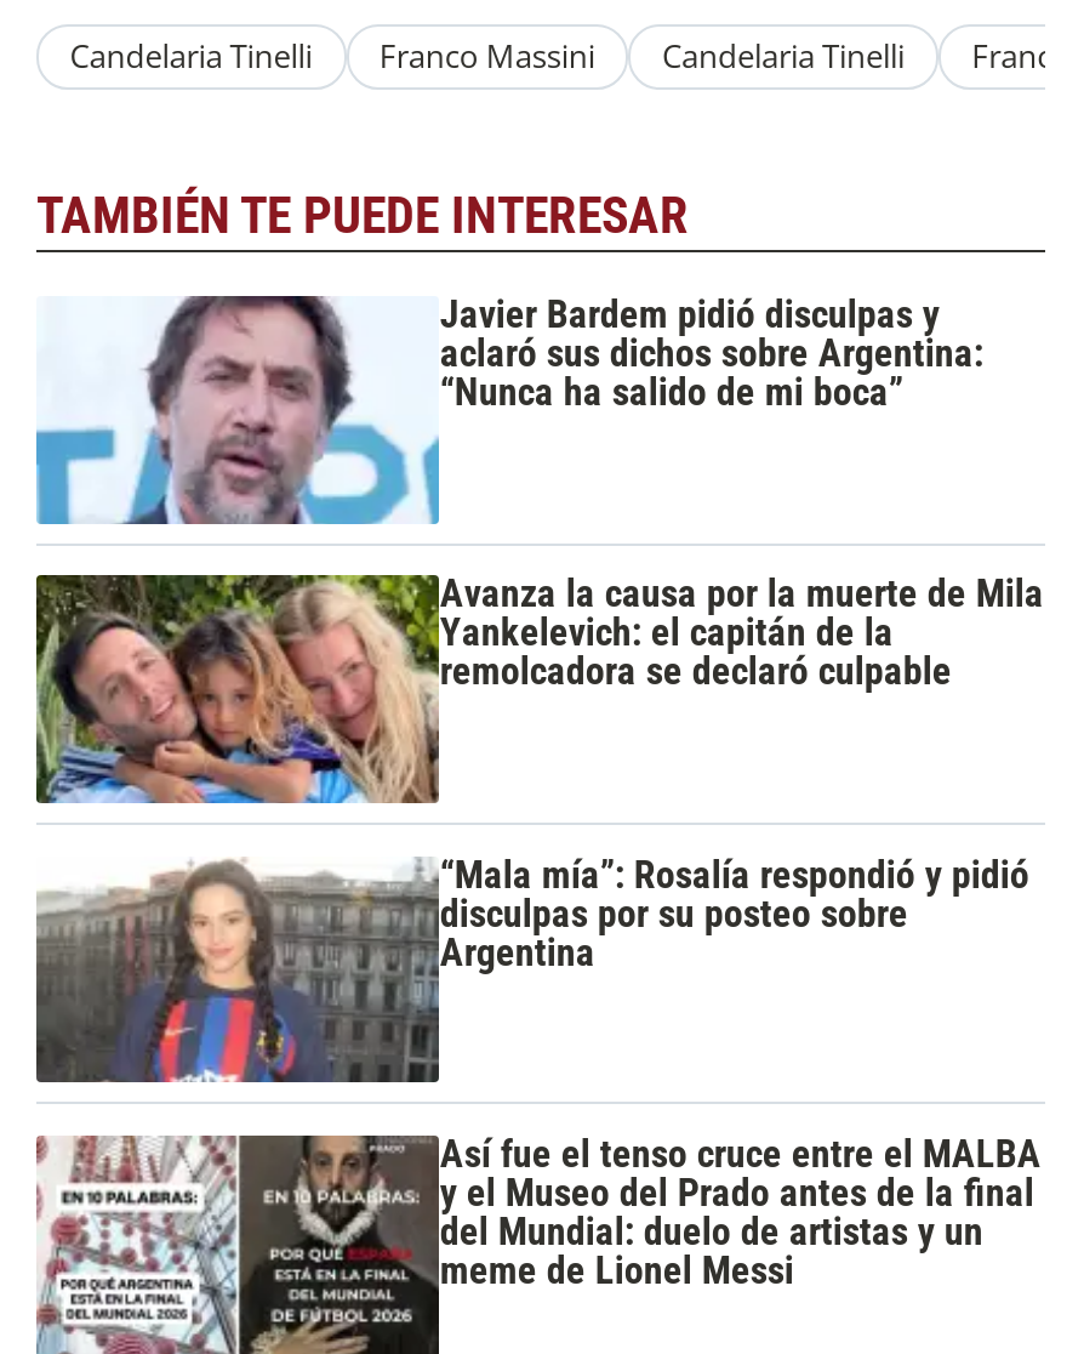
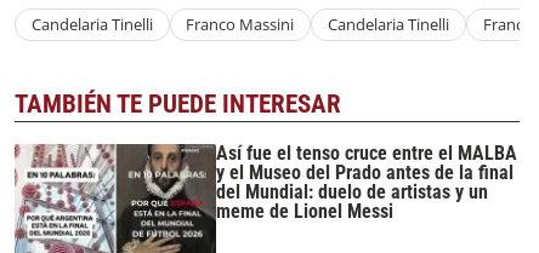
- [image]
- Javier Bardem pidió disculpas y
- aclaró sus dichos sobre Argentina:
- “Nunca ha salido de mi boca”

- [image]
- Avanza la causa por la muerte de Mila
- Yankelevich: el capitán de la
- remolcadora se declaró culpable

- [image]
- “Mala mía”: Rosalía respondió y pidió
- disculpas por su posteo sobre
- Argentina
